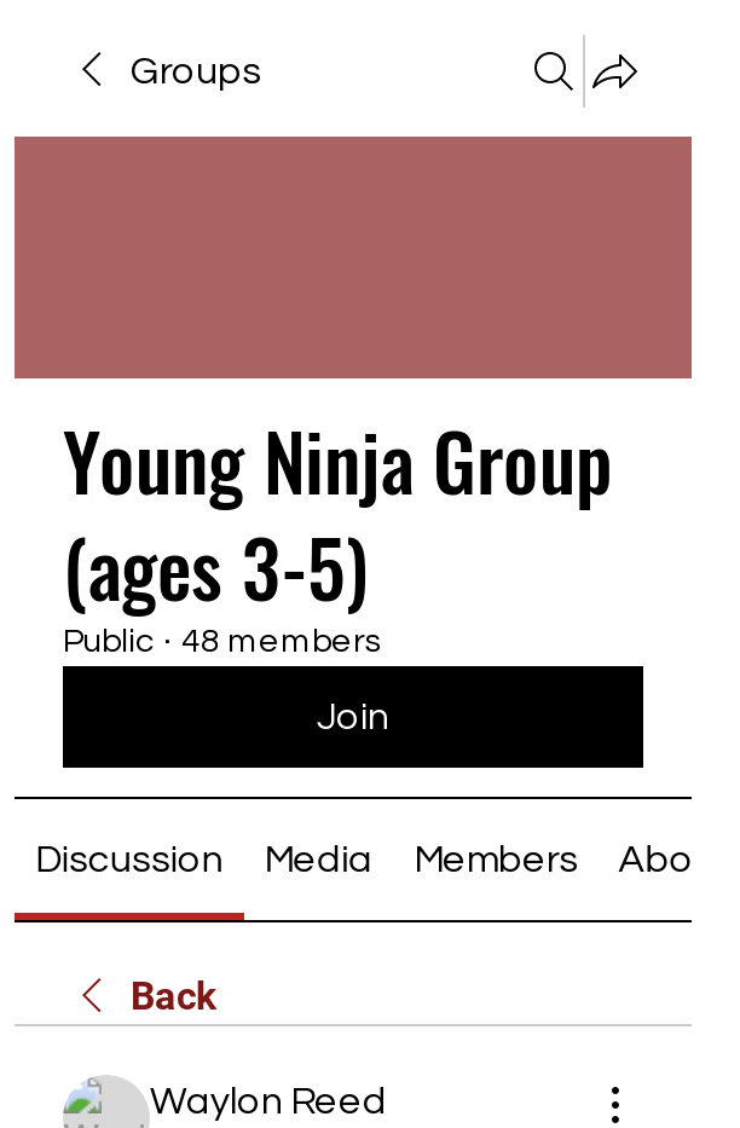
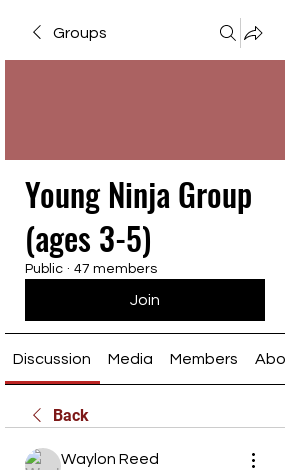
- Public · 48 members
+ Public · 47 members
